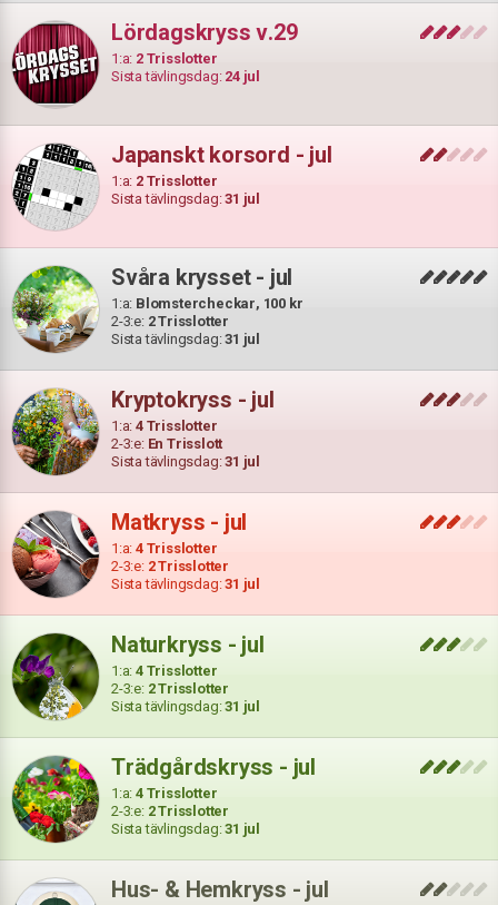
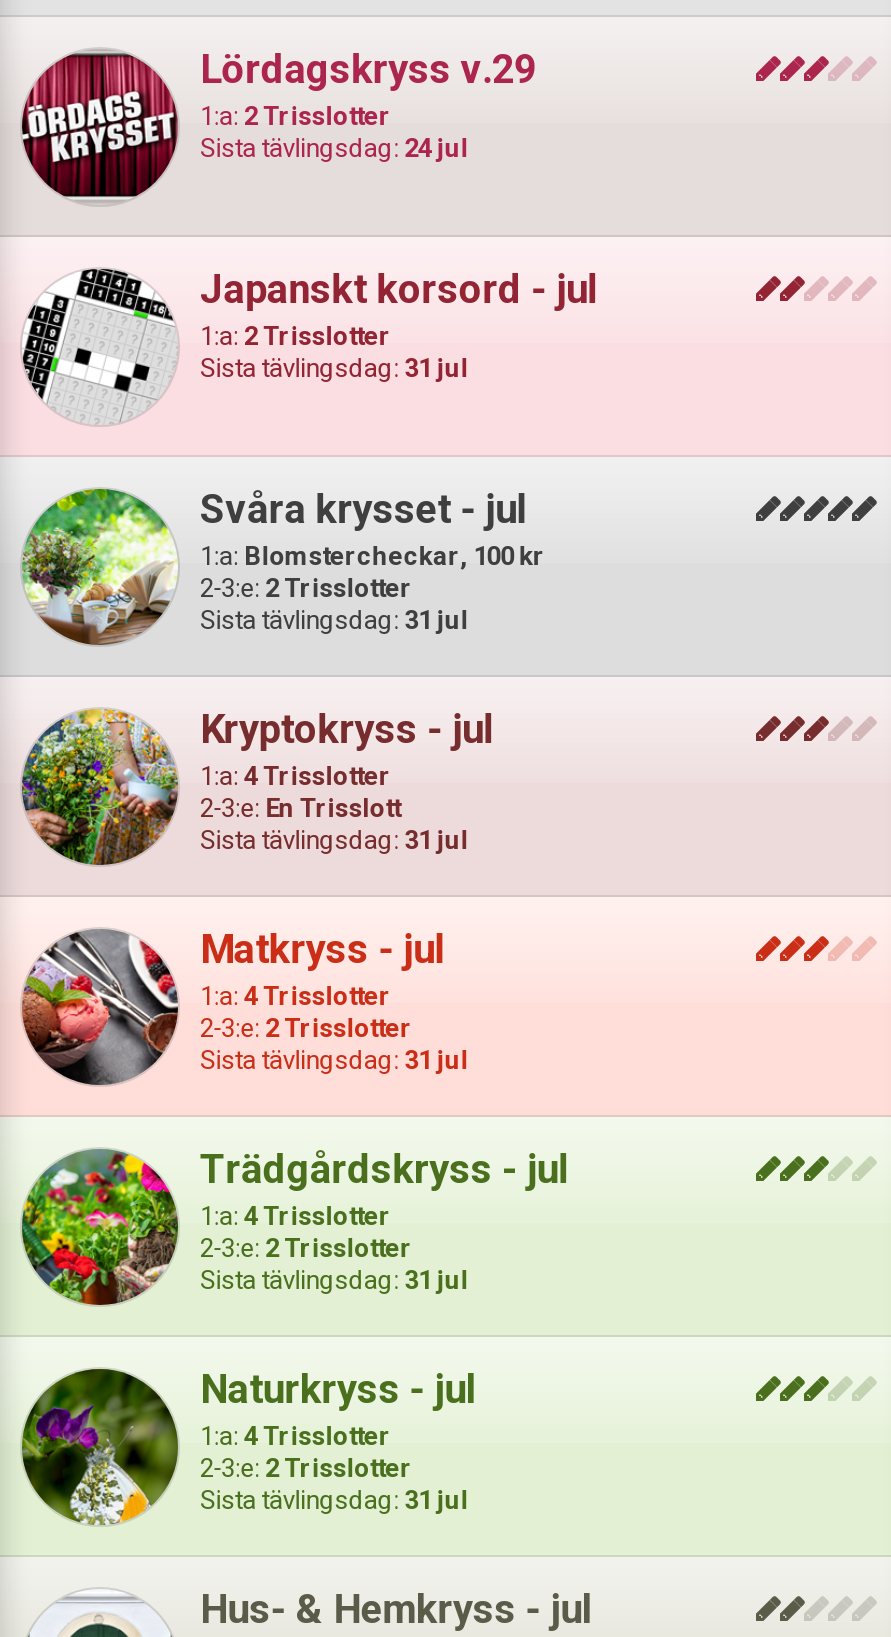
moved down: [image] | Naturkryss - jul

moved up: [image] | Trädgårdskryss - jul
